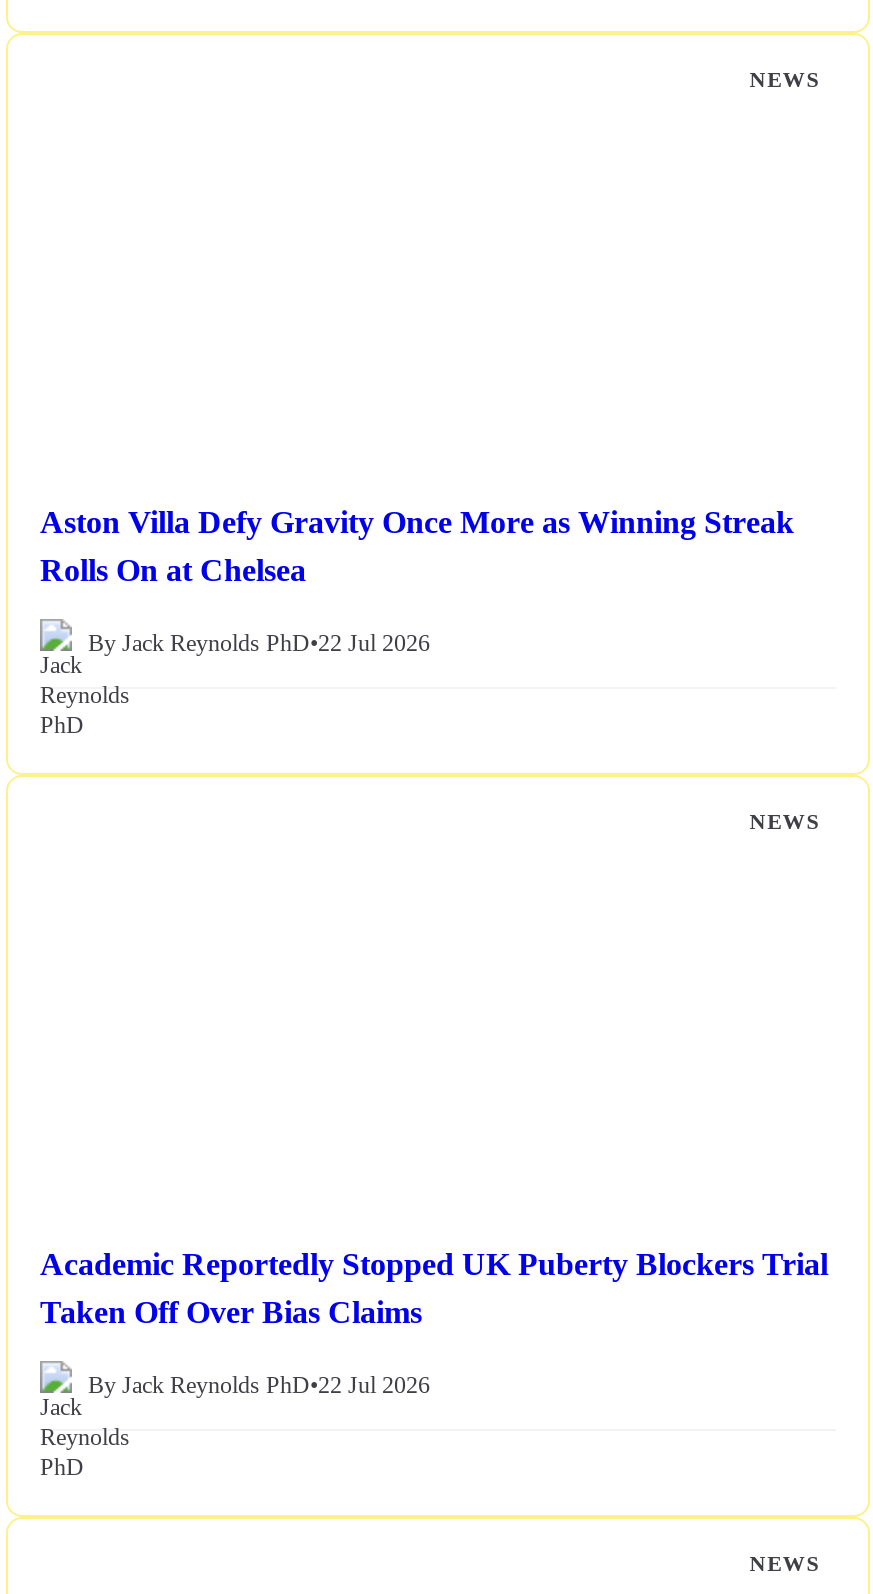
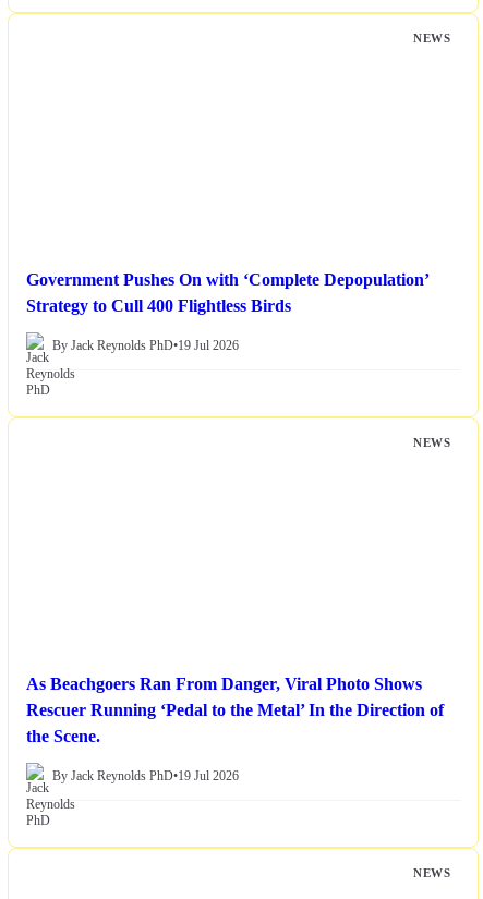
- Aston Villa Defy Gravity Once More as Winning Streak
- Rolls On at Chelsea
+ Government Pushes On with ‘Complete Depopulation’
+ Strategy to Cull 400 Flightless Birds

- By Jack Reynolds PhD•22 Jul 2026
+ By Jack Reynolds PhD•19 Jul 2026

- Academic Reportedly Stopped UK Puberty Blockers Trial
- Taken Off Over Bias Claims
+ As Beachgoers Ran From Danger, Viral Photo Shows
+ Rescuer Running ‘Pedal to the Metal’ In the Direction of
+ the Scene.

- By Jack Reynolds PhD•22 Jul 2026
+ By Jack Reynolds PhD•19 Jul 2026
